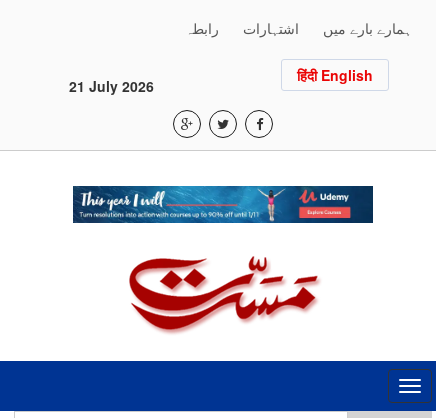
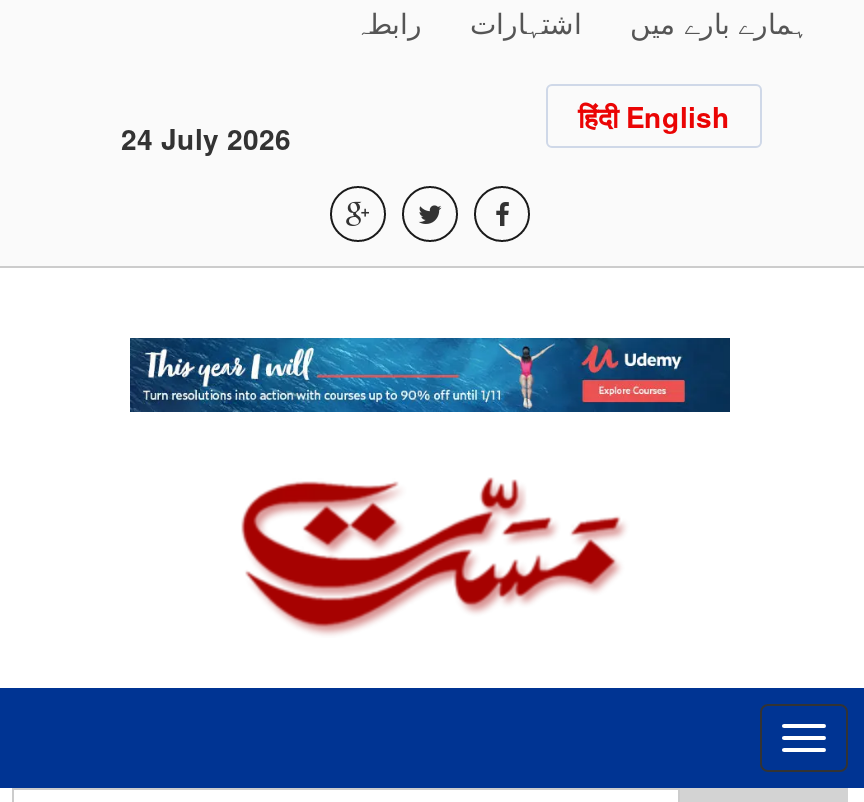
- 21 July 2026
+ 24 July 2026
